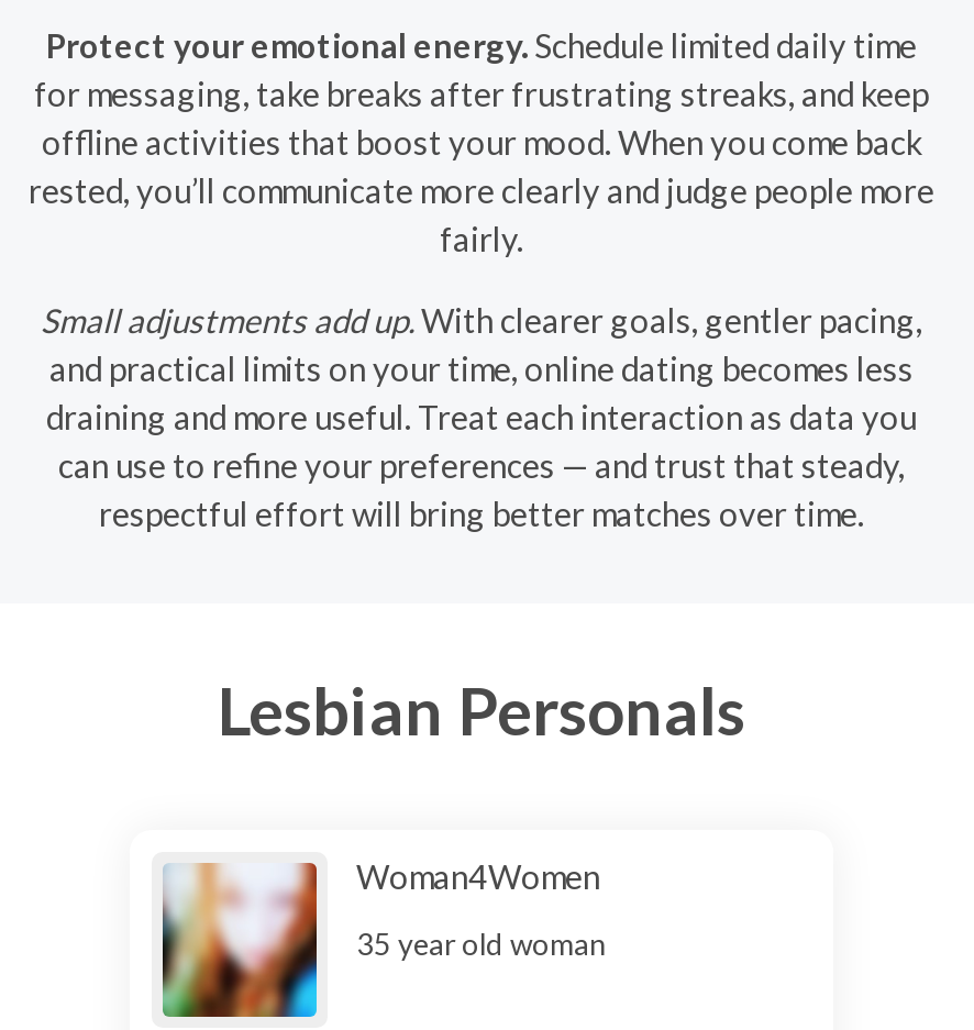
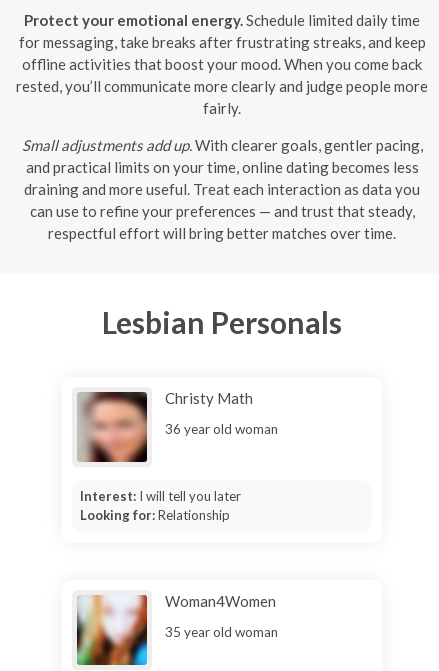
+ [image]
+ Christy Math
+ 36 year old woman

+ Interest: I will tell you later
+ Looking for: Relationship
